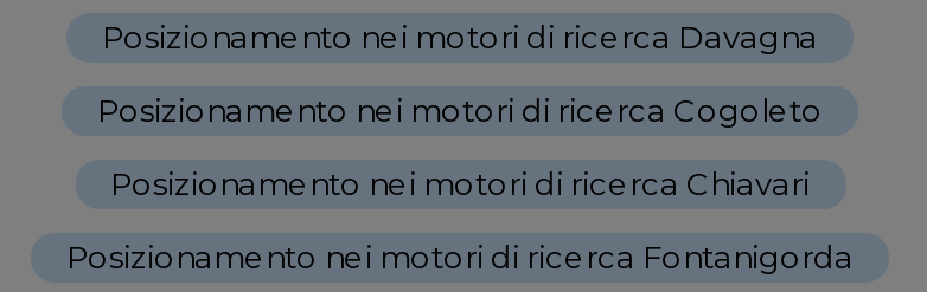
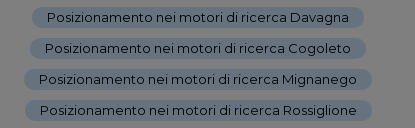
- Posizionamento nei motori di ricerca Chiavari
+ Posizionamento nei motori di ricerca Mignanego

- Posizionamento nei motori di ricerca Fontanigorda
+ Posizionamento nei motori di ricerca Rossiglione
